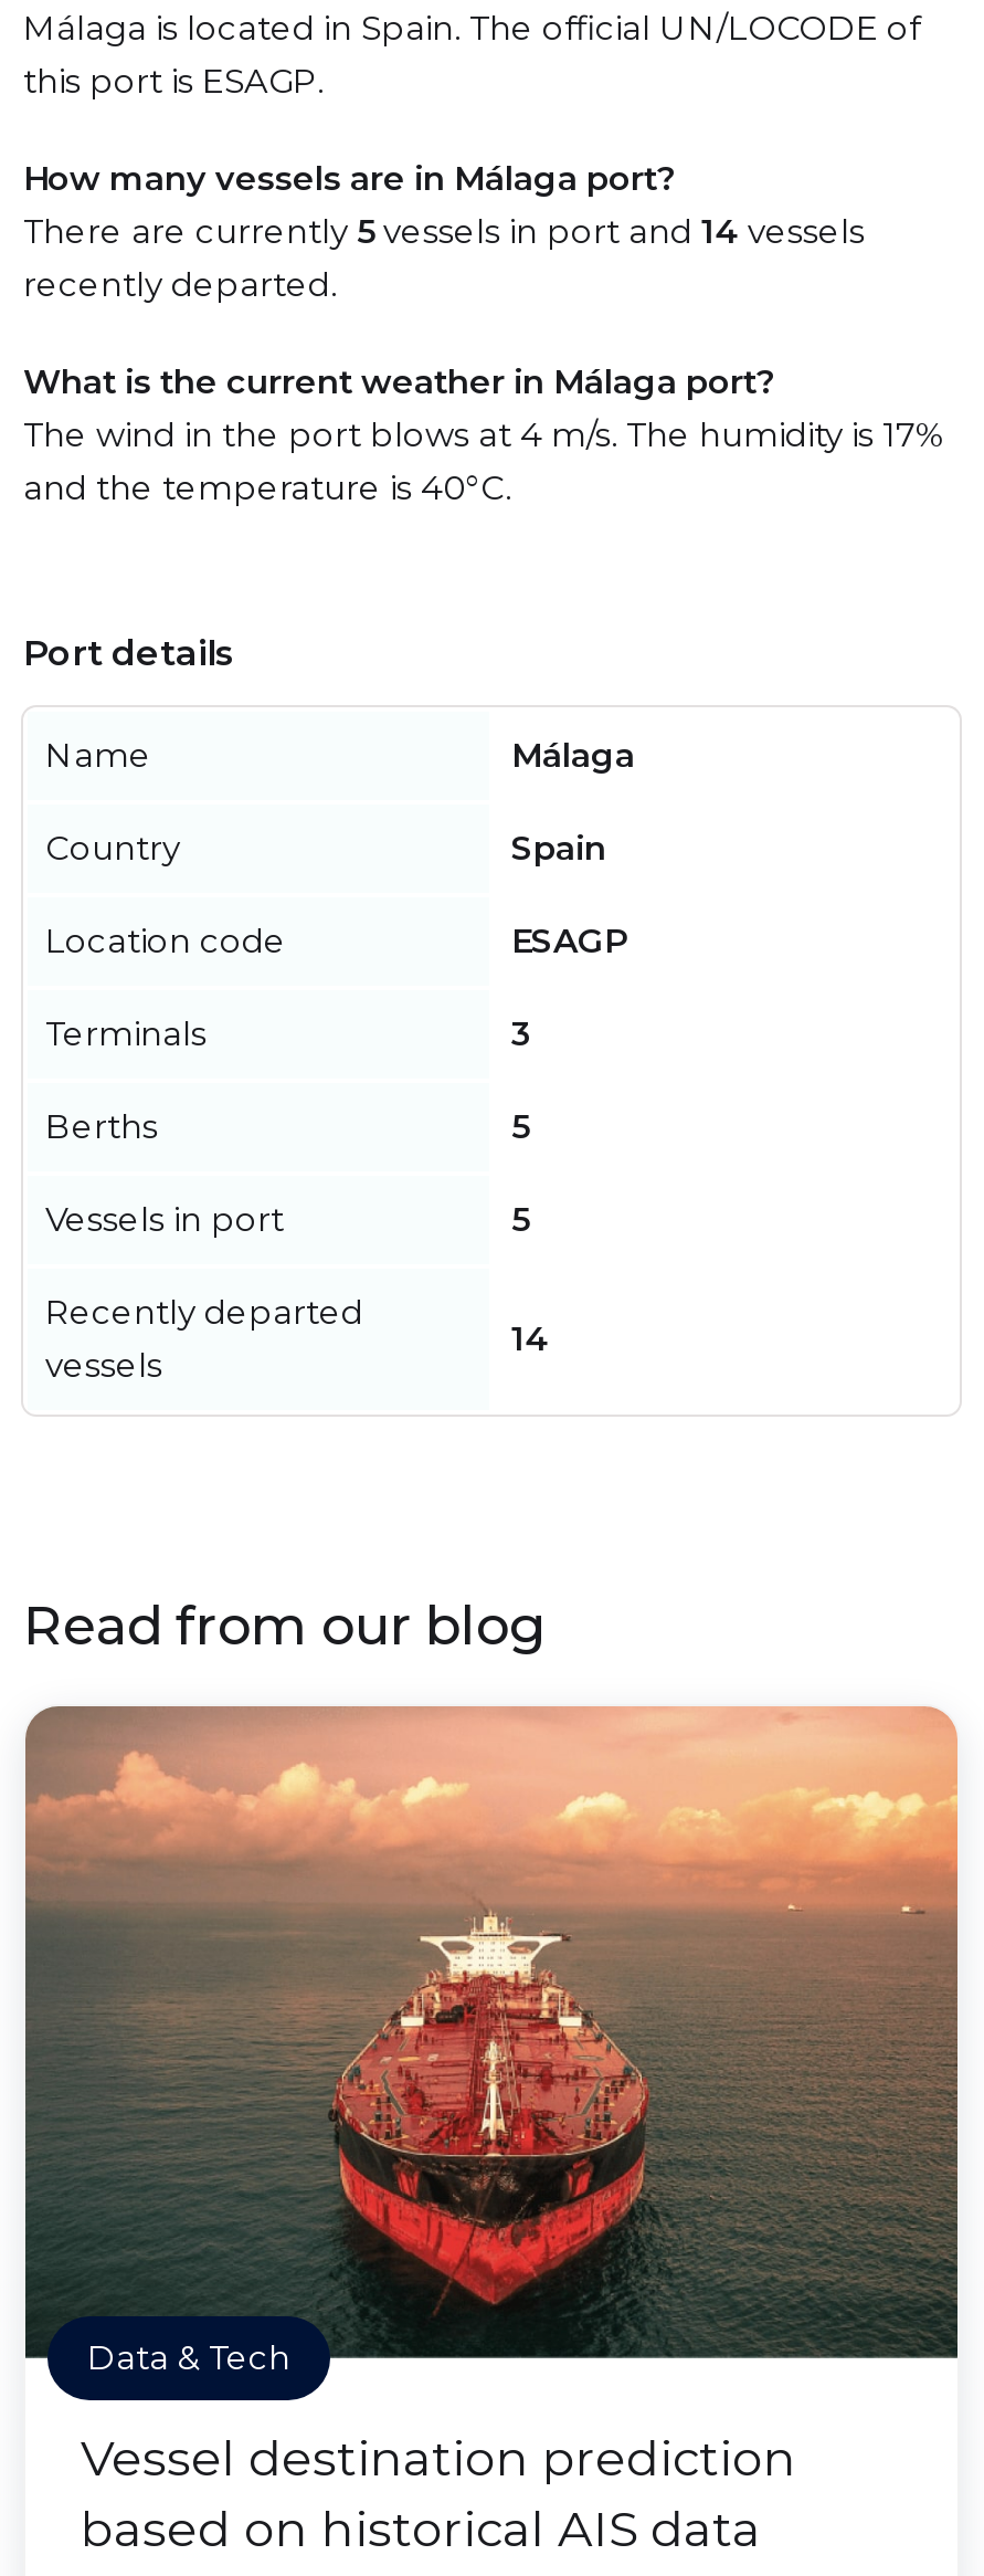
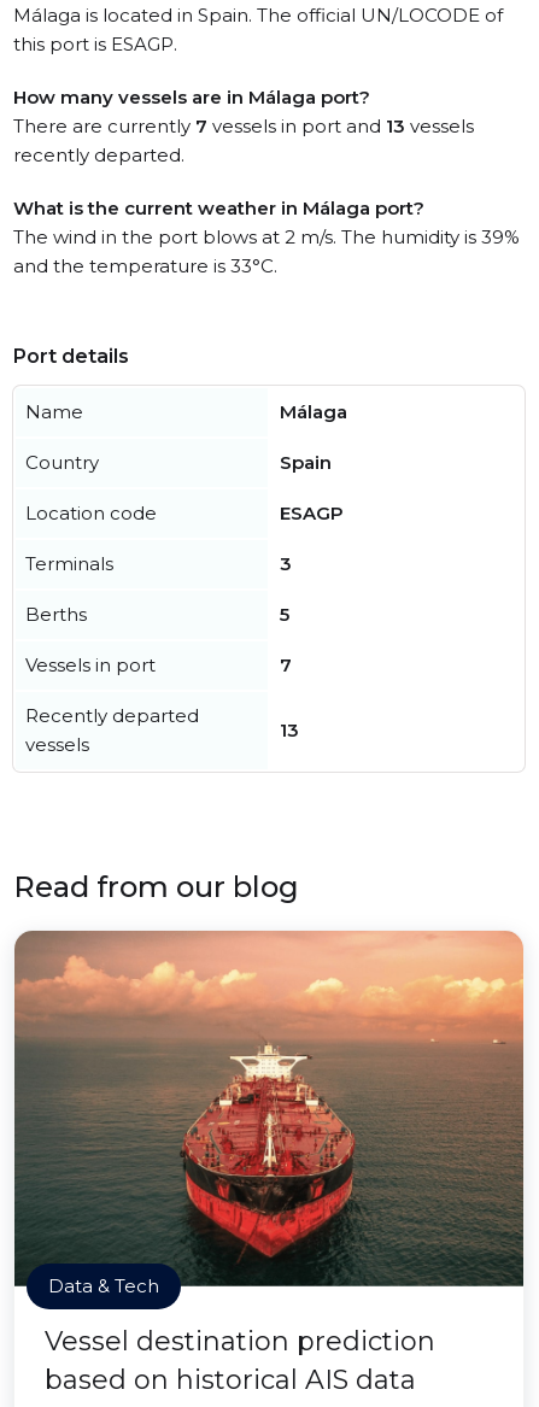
- There are currently 5 vessels in port and 14 vessels
+ There are currently 7 vessels in port and 13 vessels

- The wind in the port blows at 4 m/s. The humidity is 17%
- and the temperature is 40°C.
+ The wind in the port blows at 2 m/s. The humidity is 39%
+ and the temperature is 33°C.

- 5
+ 7

- 14
+ 13
